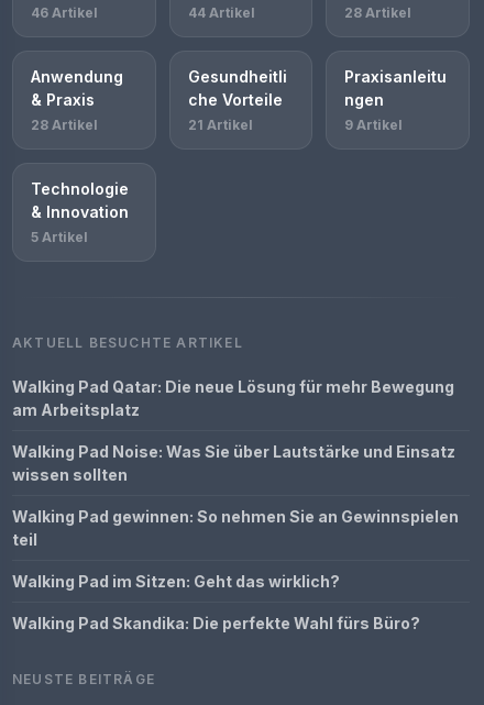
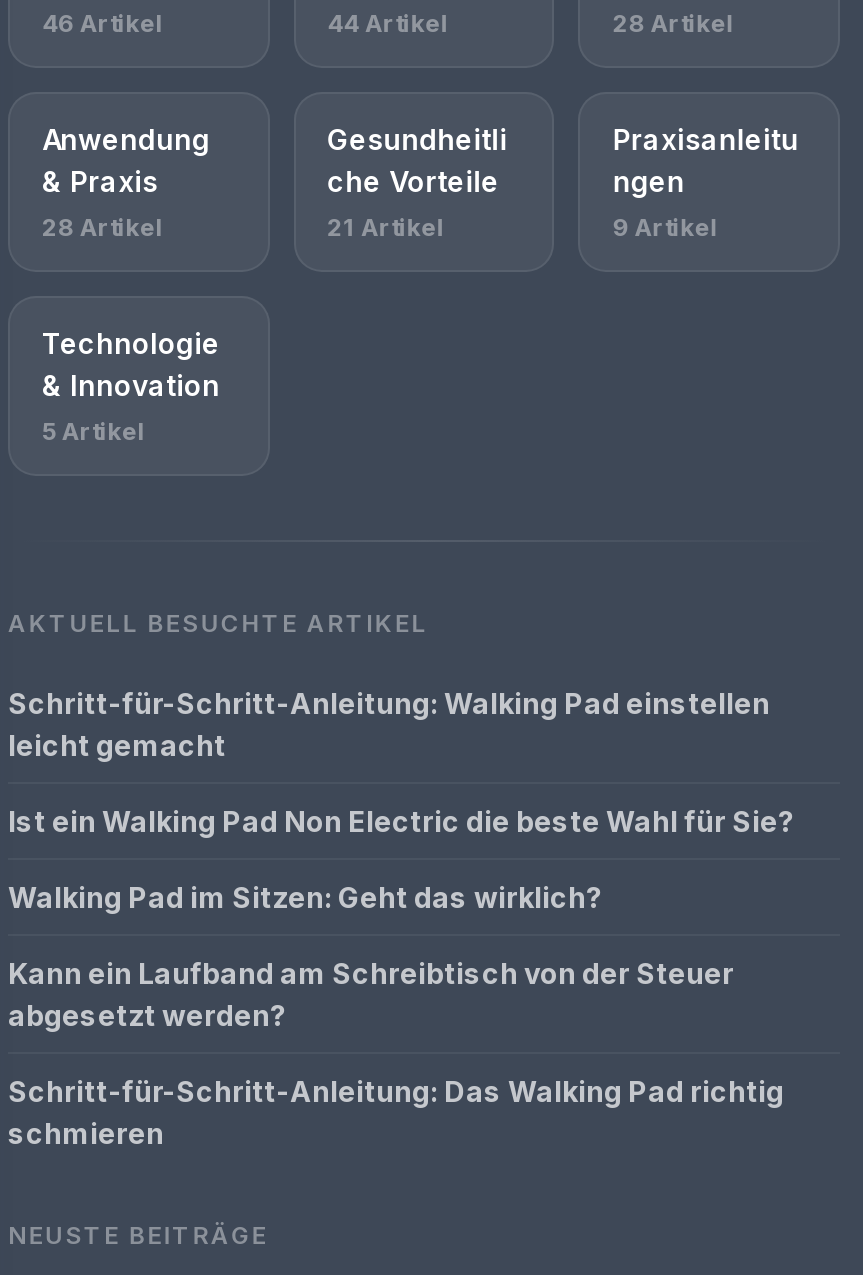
- Walking Pad Qatar: Die neue Lösung für mehr Bewegung
- am Arbeitsplatz
- Walking Pad Noise: Was Sie über Lautstärke und Einsatz
- wissen sollten
- Walking Pad gewinnen: So nehmen Sie an Gewinnspielen
- teil
+ Schritt-für-Schritt-Anleitung: Walking Pad einstellen
+ leicht gemacht
+ Ist ein Walking Pad Non Electric die beste Wahl für Sie?

moved up: Walking Pad im Sitzen: Geht das wirklich?

- Walking Pad Skandika: Die perfekte Wahl fürs Büro?
+ Kann ein Laufband am Schreibtisch von der Steuer
+ abgesetzt werden?
+ Schritt-für-Schritt-Anleitung: Das Walking Pad richtig
+ schmieren
